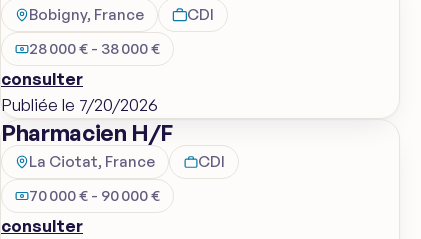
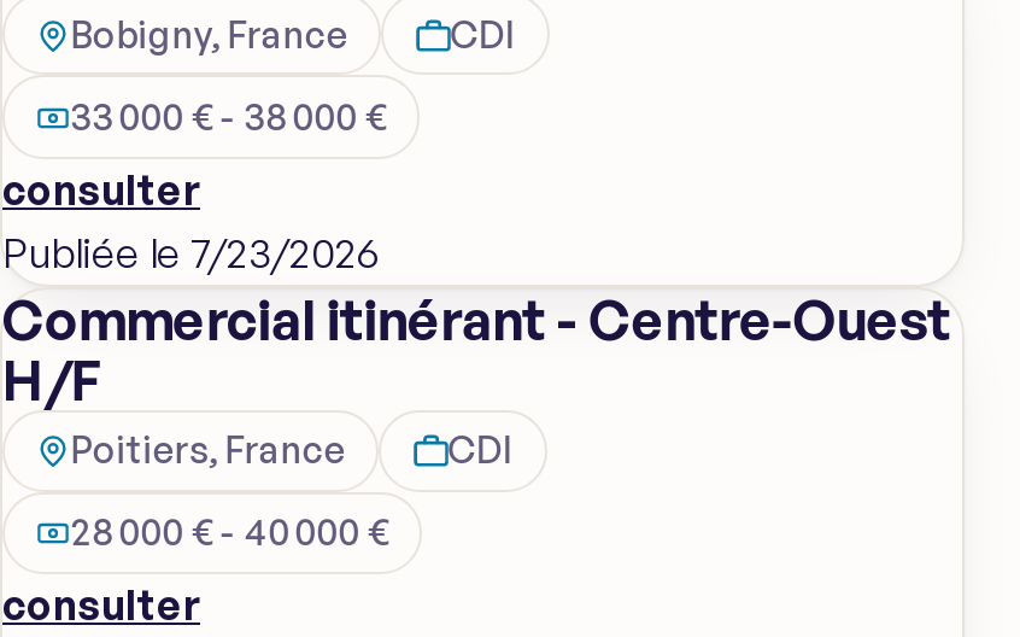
- 28 000 € - 38 000 €
+ 33 000 € - 38 000 €

- Publiée le 7/20/2026
- Pharmacien H/F
- La Ciotat, France
+ Publiée le 7/23/2026
+ Commercial itinérant - Centre-Ouest
+ H/F
+ Poitiers, France

- 70 000 € - 90 000 €
+ 28 000 € - 40 000 €
